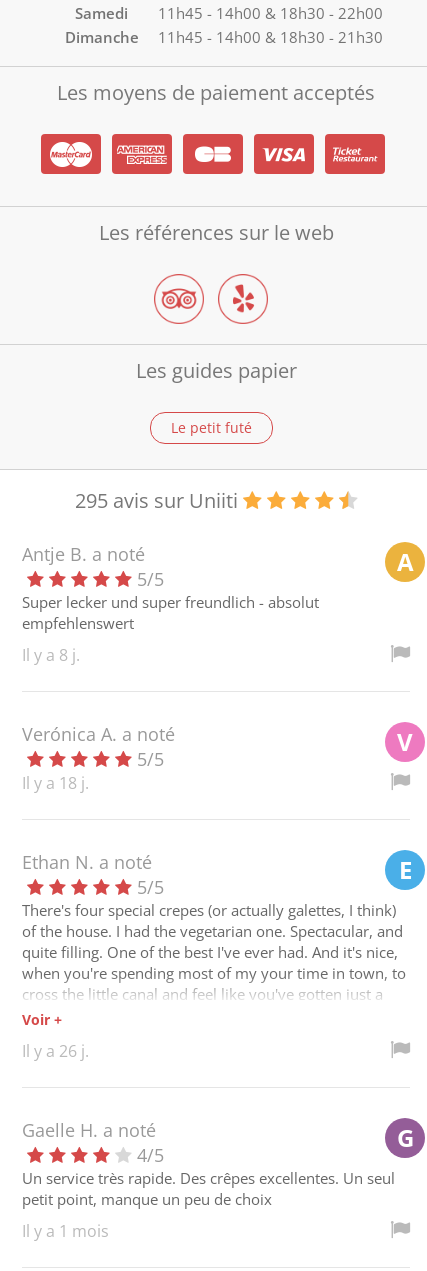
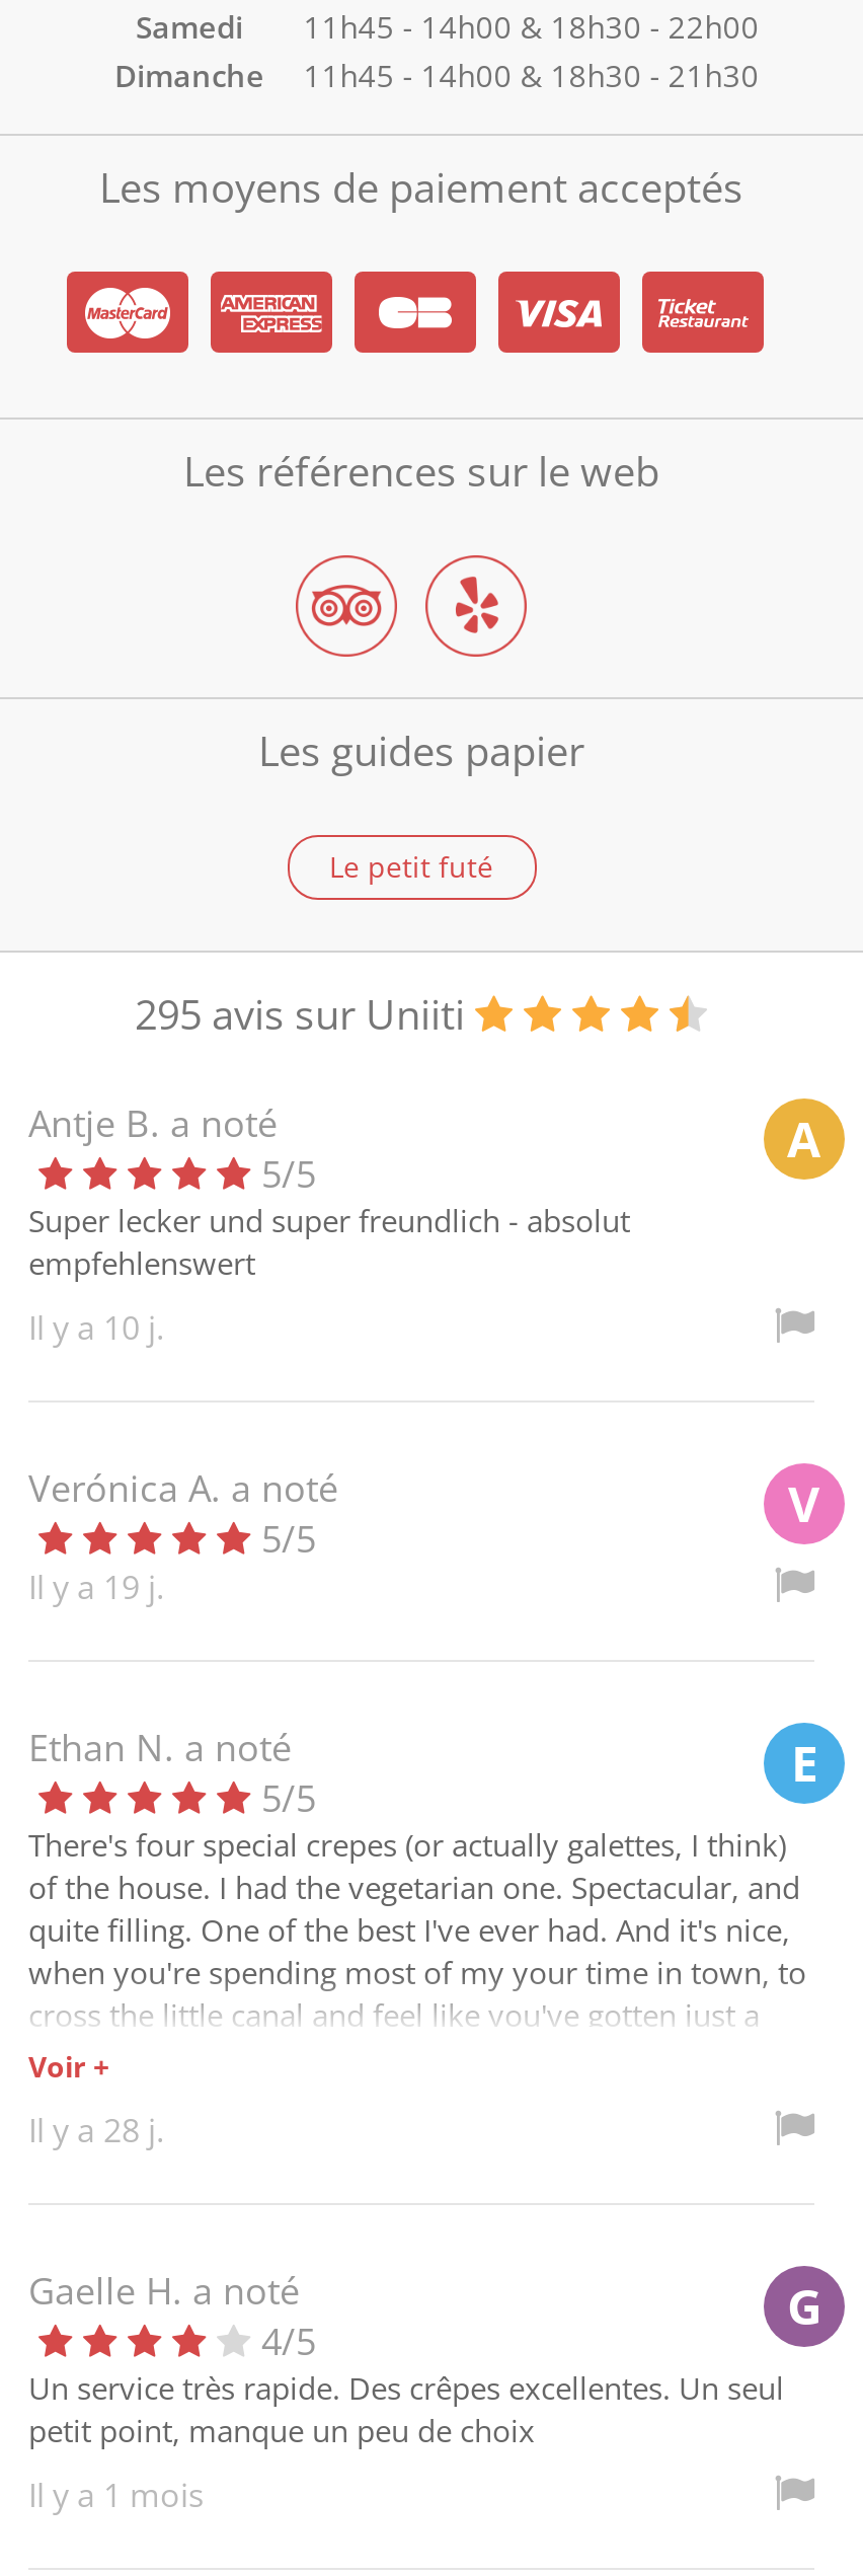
- Il y a 8 j.
+ Il y a 10 j.

- Il y a 18 j.
+ Il y a 19 j.

- Il y a 26 j.
+ Il y a 28 j.
